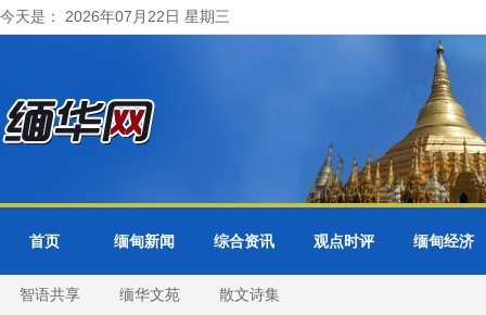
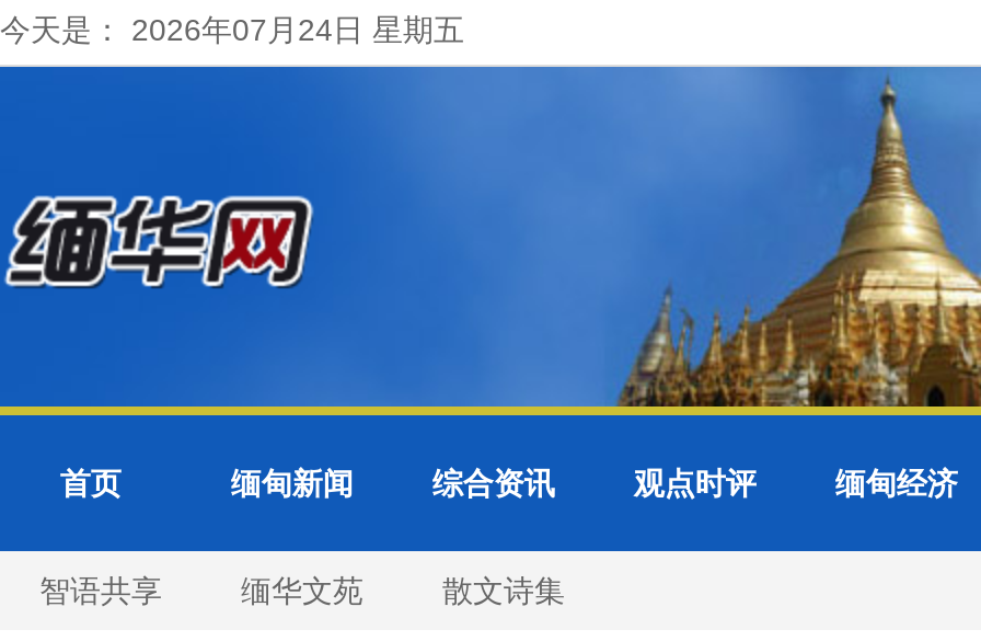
- 今天是： 2026年07月22日 星期三
+ 今天是： 2026年07月24日 星期五
